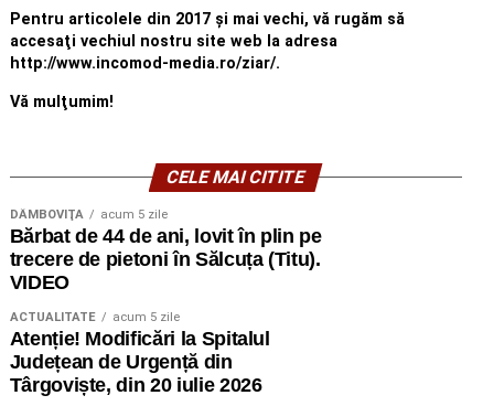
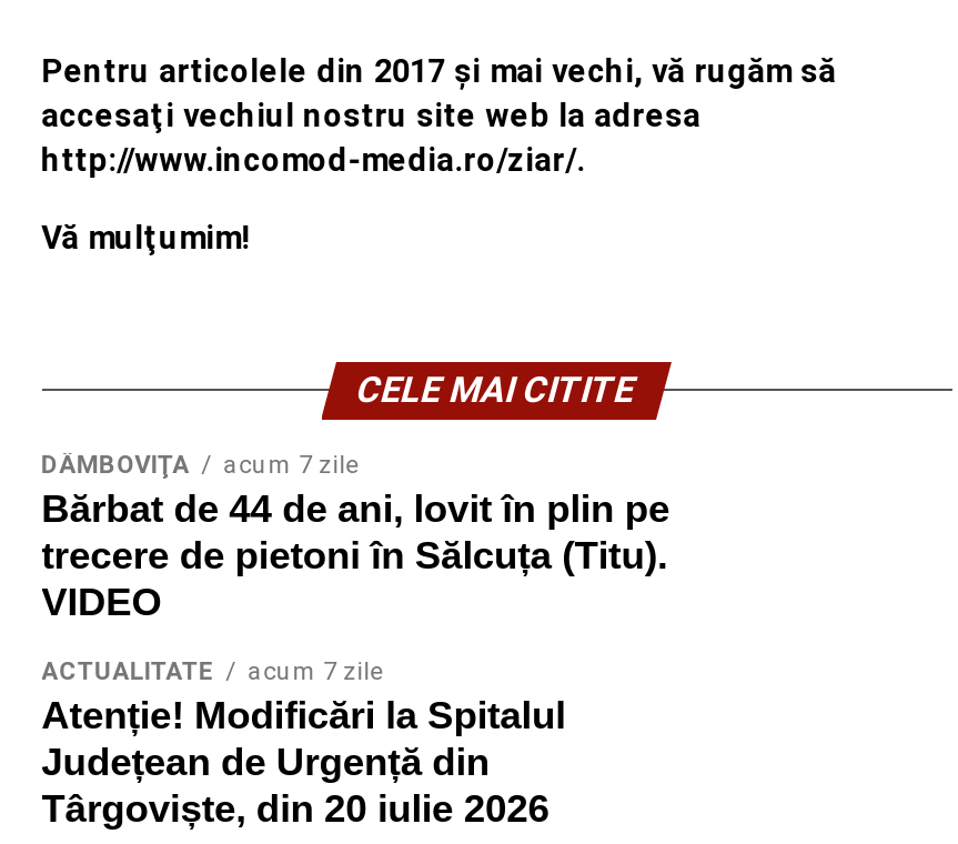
- acum 5 zile
+ acum 7 zile

- ACTUALITATE acum 5 zile
+ ACTUALITATE acum 7 zile
